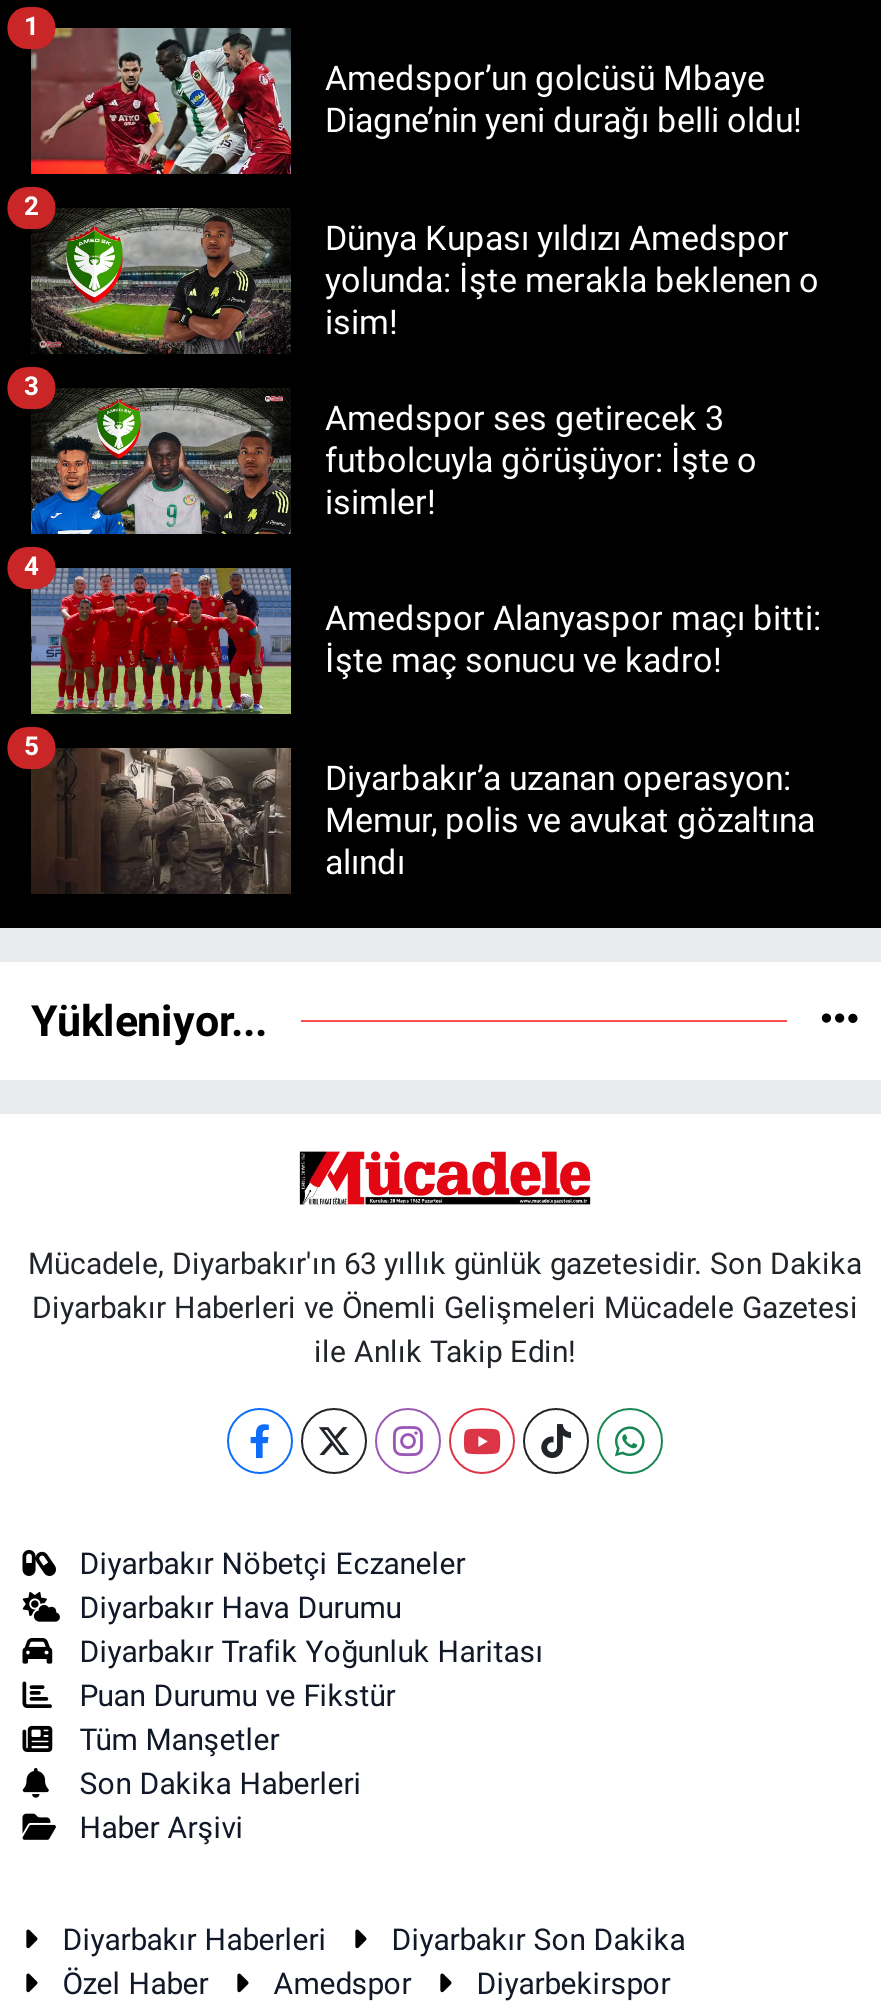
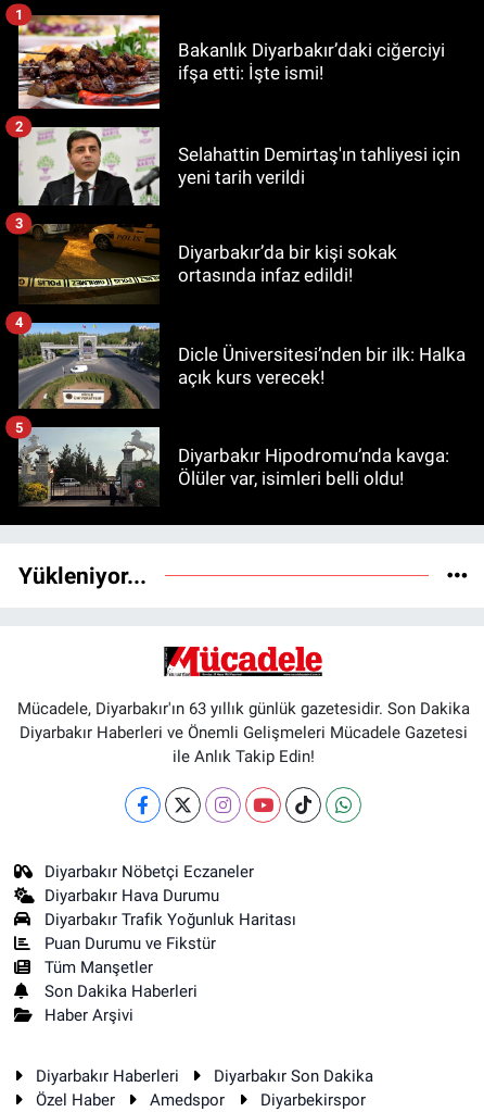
- [image]
- Amedspor’un golcüsü Mbaye
- Diagne’nin yeni durağı belli oldu!
+ [image]
+ Bakanlık Diyarbakır’daki ciğerciyi
+ ifşa etti: İşte ismi!

- [image]
- Dünya Kupası yıldızı Amedspor
- yolunda: İşte merakla beklenen o
- isim!
+ [image]
+ Selahattin Demirtaş'ın tahliyesi için
+ yeni tarih verildi

- [image]
- Amedspor ses getirecek 3
- futbolcuyla görüşüyor: İşte o
- isimler!
+ [image]
+ Diyarbakır’da bir kişi sokak
+ ortasında infaz edildi!

- [image]
- Amedspor Alanyaspor maçı bitti:
- İşte maç sonucu ve kadro!
+ [image]
+ Dicle Üniversitesi’nden bir ilk: Halka
+ açık kurs verecek!

- [image]
- Diyarbakır’a uzanan operasyon:
- Memur, polis ve avukat gözaltına
- alındı
+ [image]
+ Diyarbakır Hipodromu’nda kavga:
+ Ölüler var, isimleri belli oldu!
